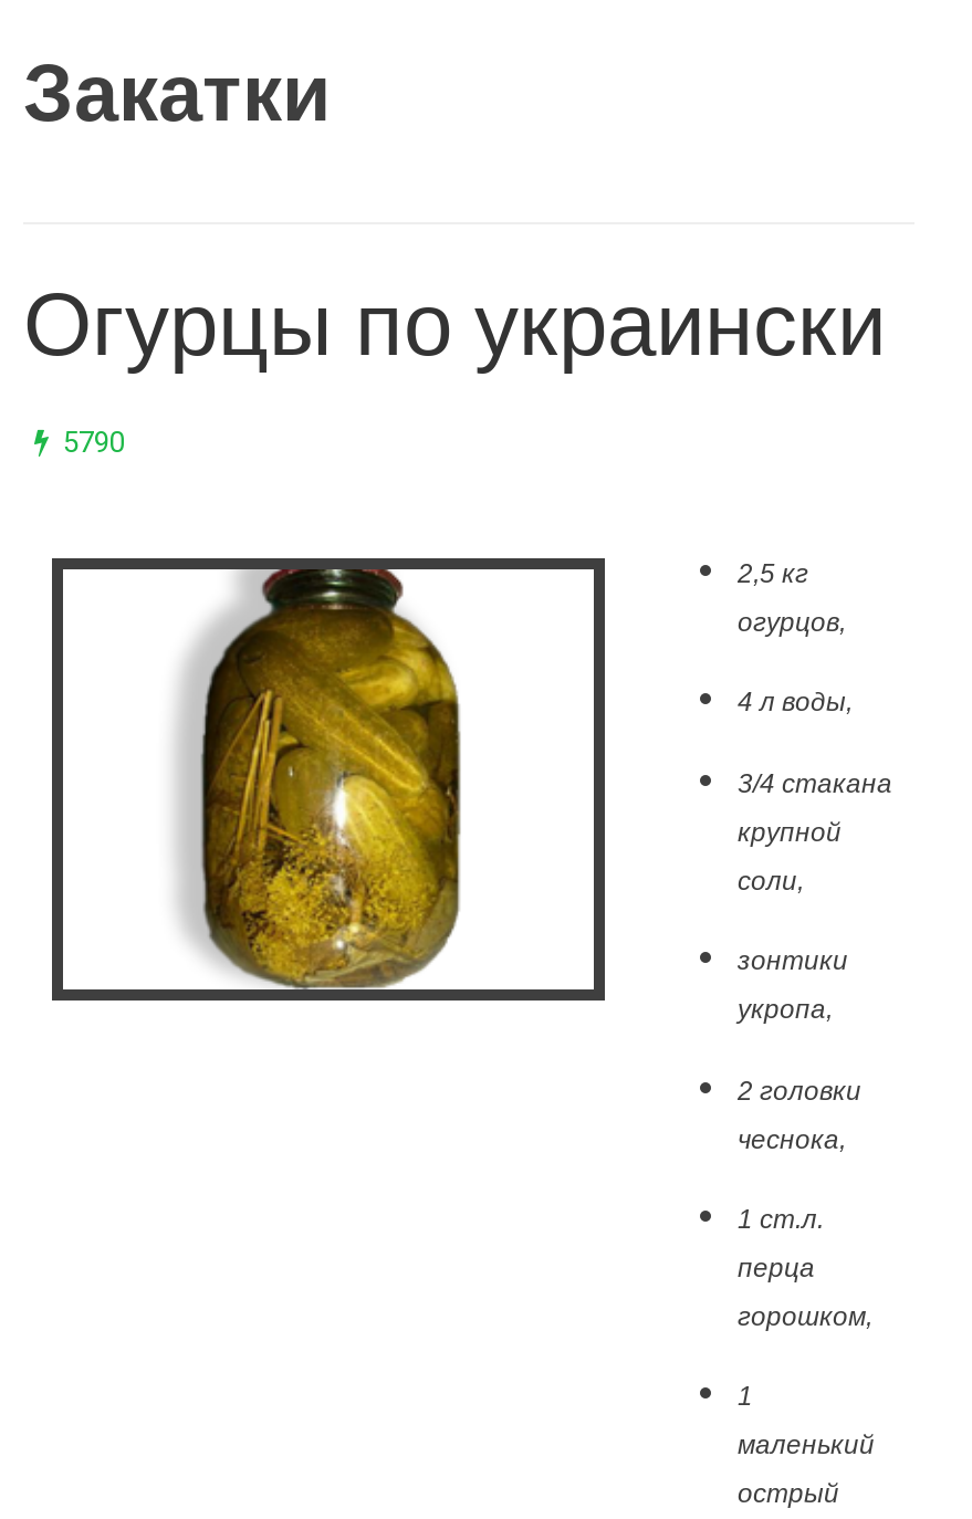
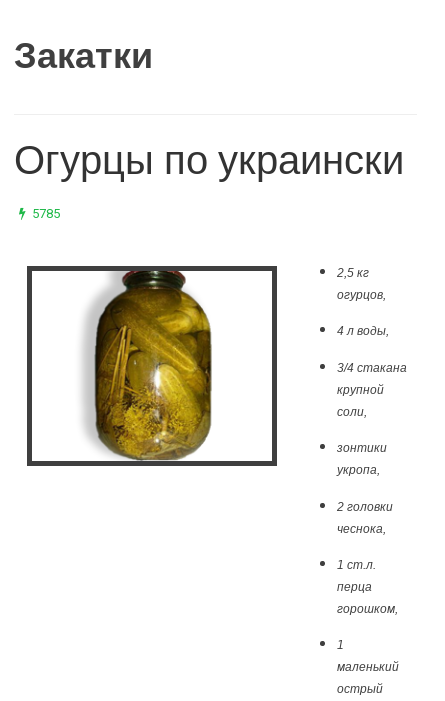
- 5790
+ 5785
